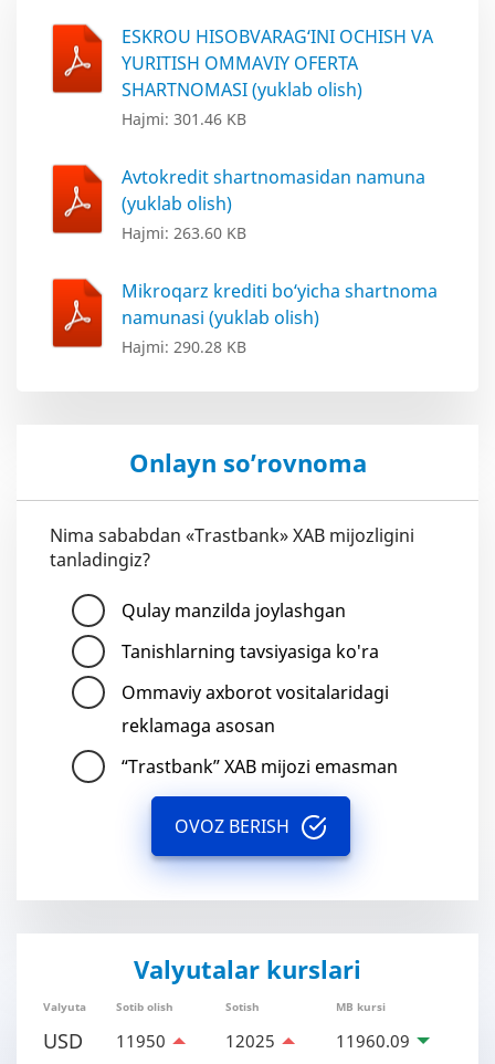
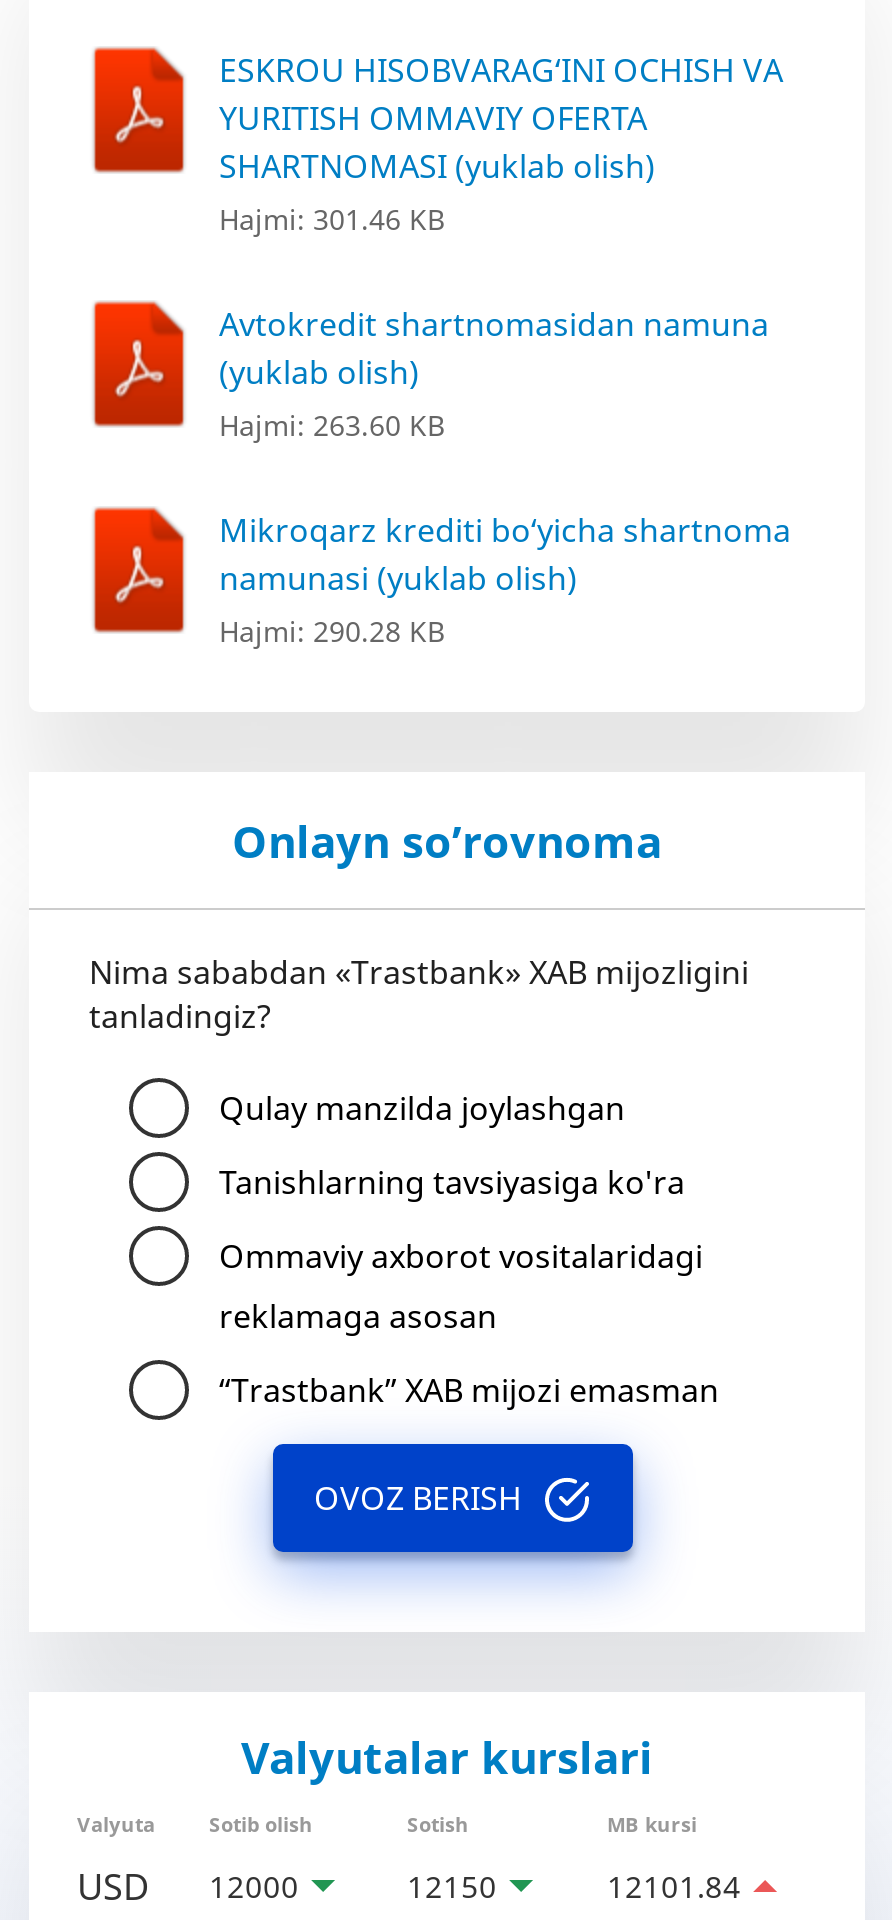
- USD 11950
+ USD 12000

- 12025
+ 12150

- 11960.09
+ 12101.84
